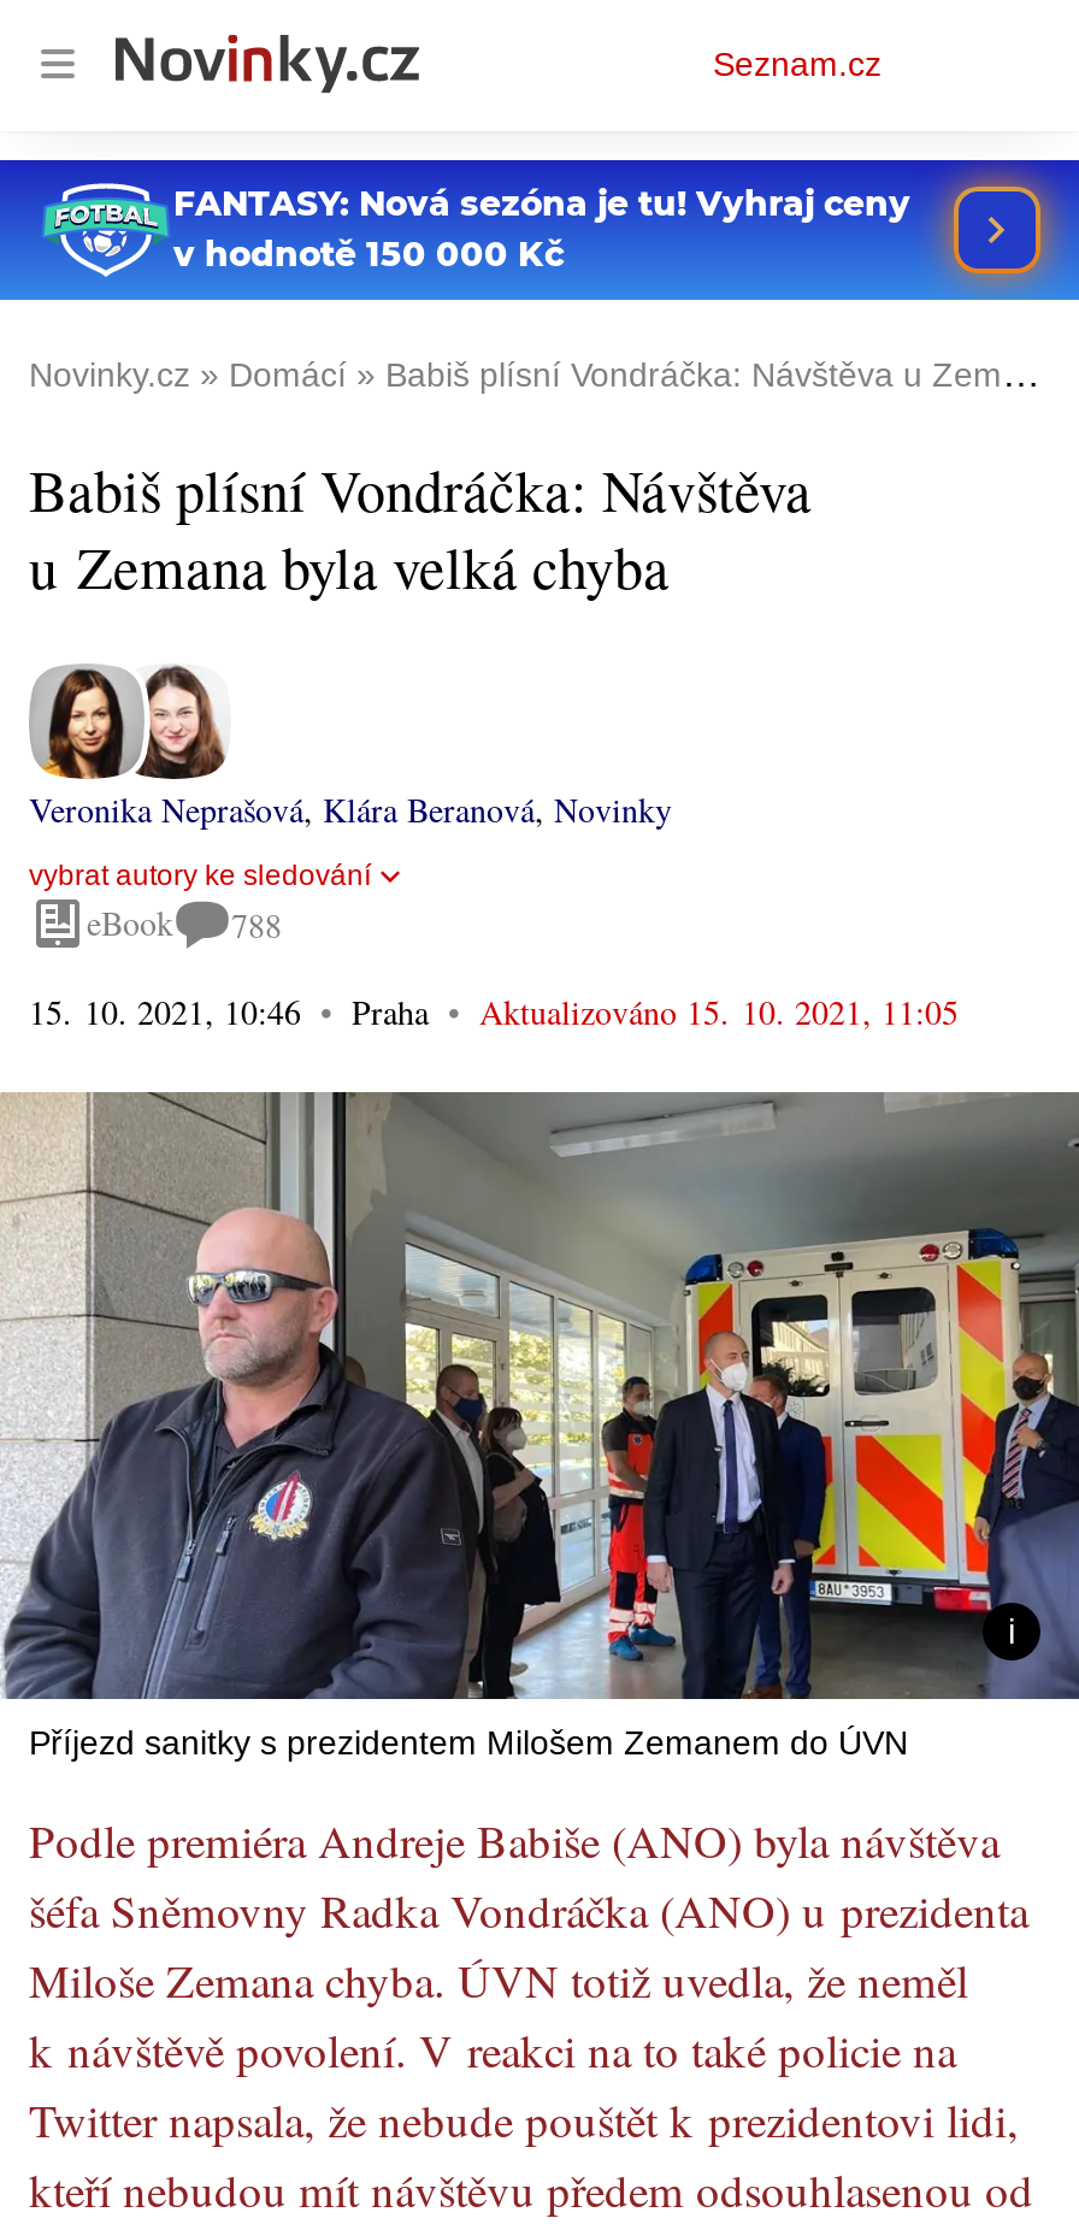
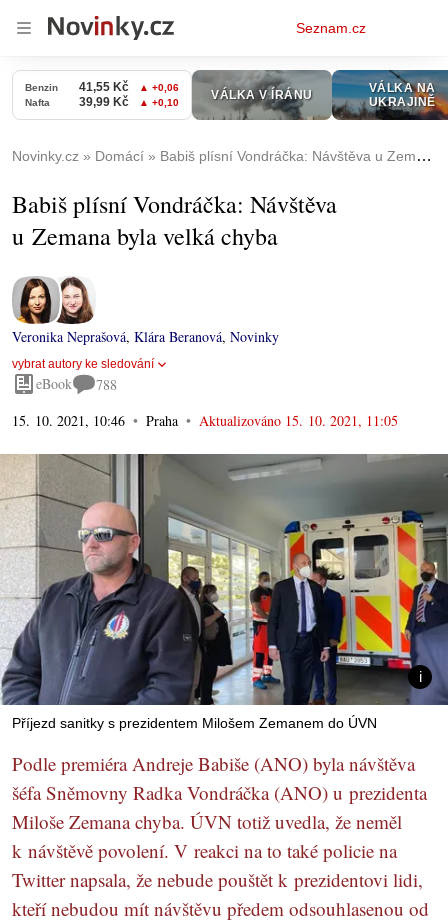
- [image]
+ [image]
